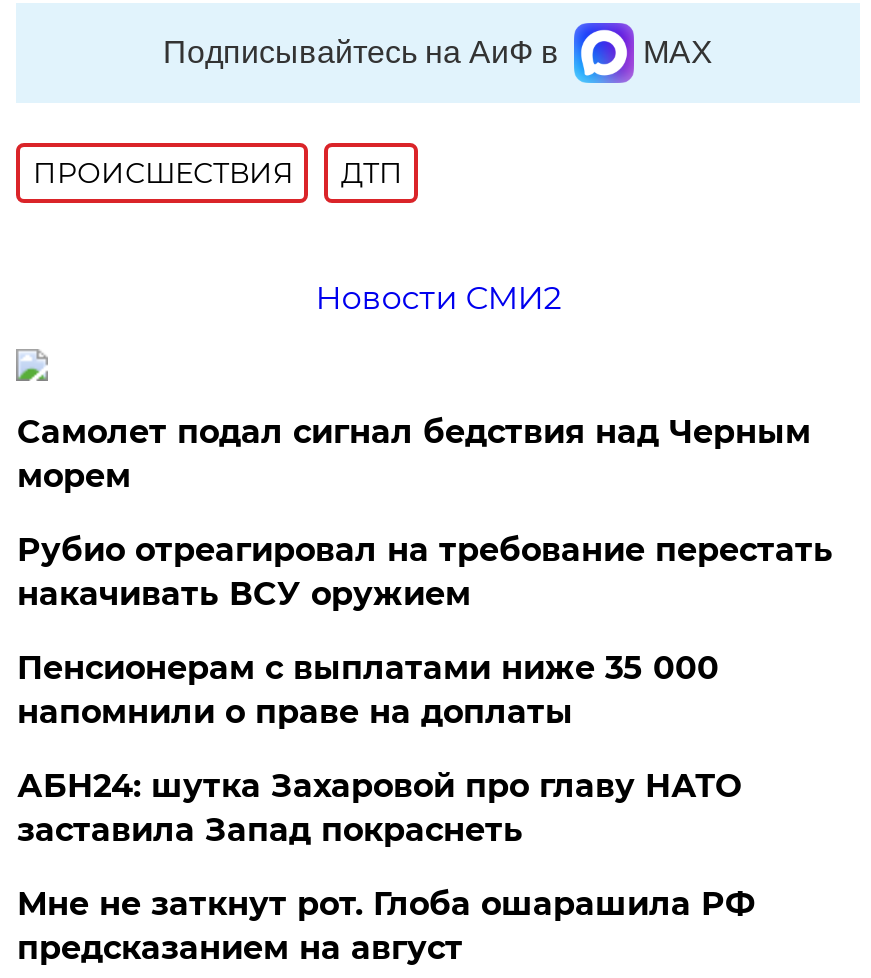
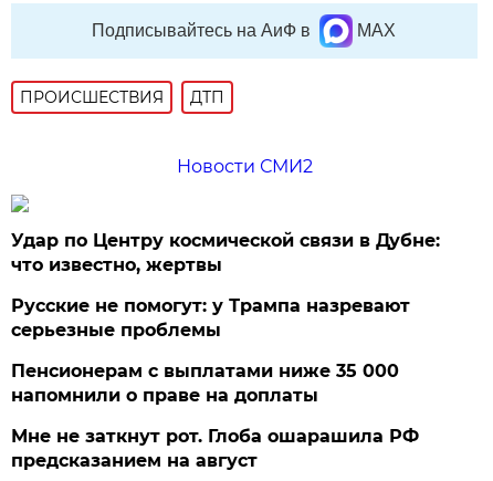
- Самолет подал сигнал бедствия над Черным
- морем
+ Удар по Центру космической связи в Дубне:
+ что известно, жертвы

- Рубио отреагировал на требование перестать
- накачивать ВСУ оружием
+ Русские не помогут: у Трампа назревают
+ серьезные проблемы

- АБН24: шутка Захаровой про главу НАТО
- заставила Запад покраснеть
